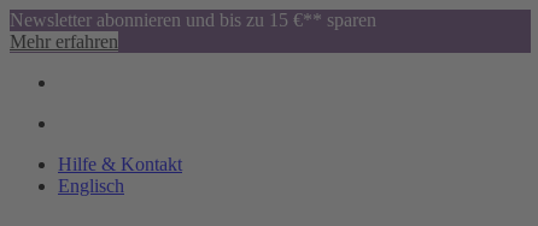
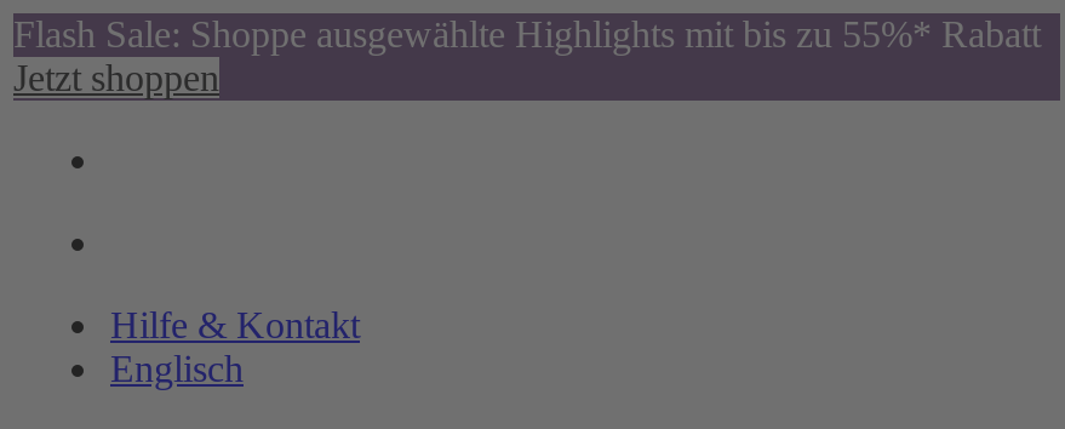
- Newsletter abonnieren und bis zu 15 €** sparen
- Mehr erfahren
+ Flash Sale: Shoppe ausgewählte Highlights mit bis zu 55%* Rabatt
+ Jetzt shoppen
